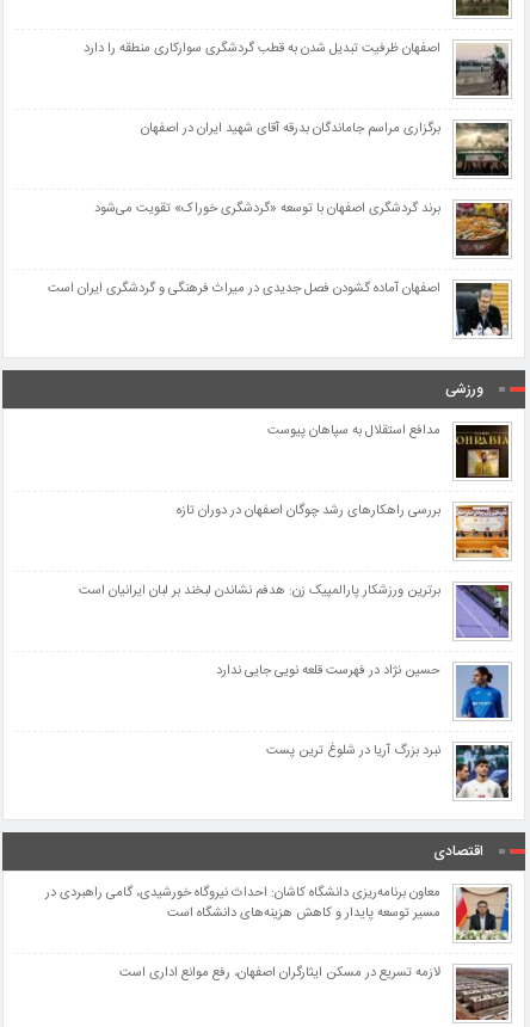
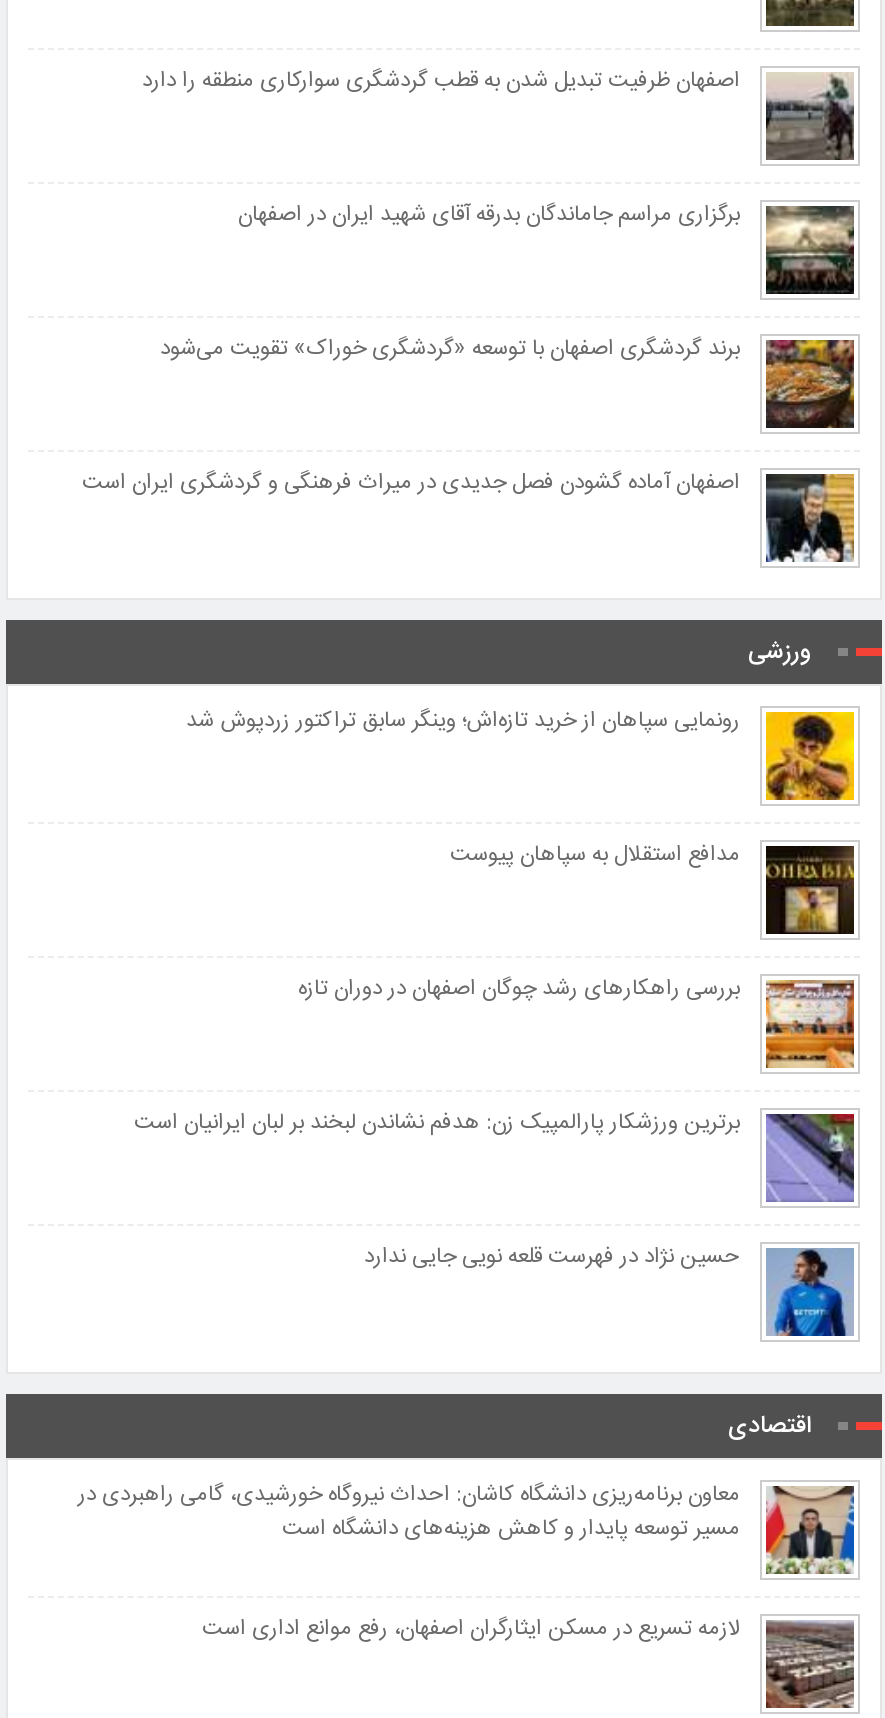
+ [image]
+ رونمایی سپاهان از خرید تازه‌اش؛ وینگر سابق تراکتور زردپوش شد

moved down: [image] | مدافع استقلال به سپاهان پیوست | بررسی راهکارهای رشد چوگان اصفهان در دوران تازه | برترین ورزشکار پارالمپیک زن: هدفم نشاندن لبخند بر لبان ایرانیان است | حسین نژاد در فهرست قلعه نویی جایی ندارد

moved down: [image]

- [image]
- نبرد بزرگ آریا در شلوغ ترین پست
